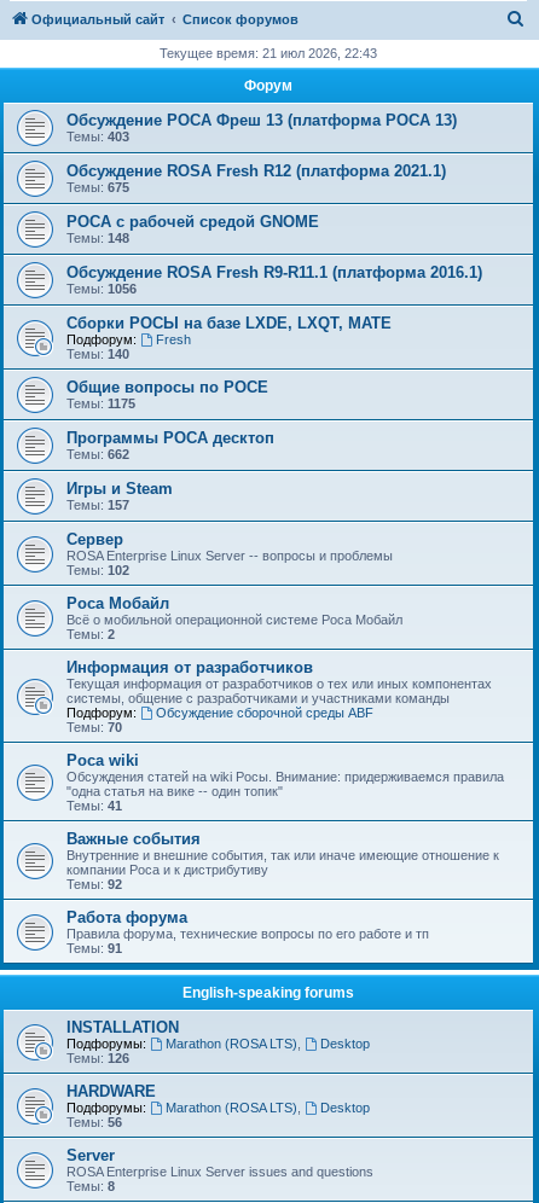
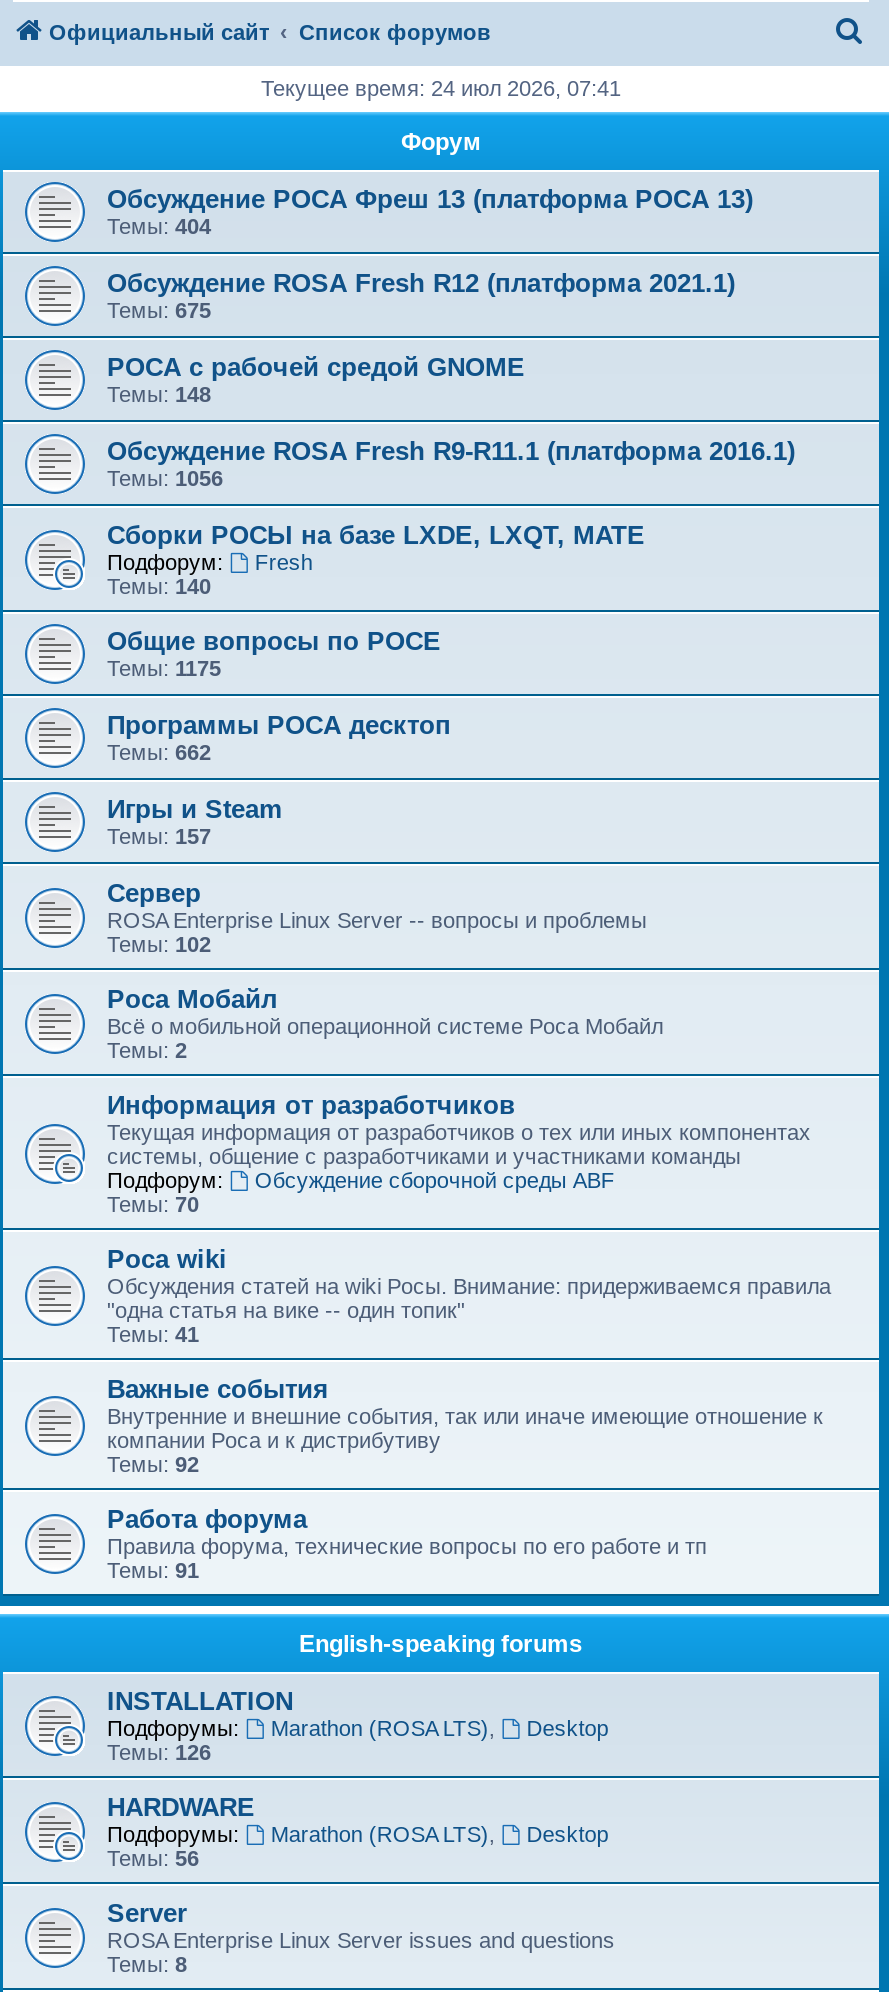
- Текущее время: 21 июл 2026, 22:43
+ Текущее время: 24 июл 2026, 07:41

- Темы: 403
+ Темы: 404
